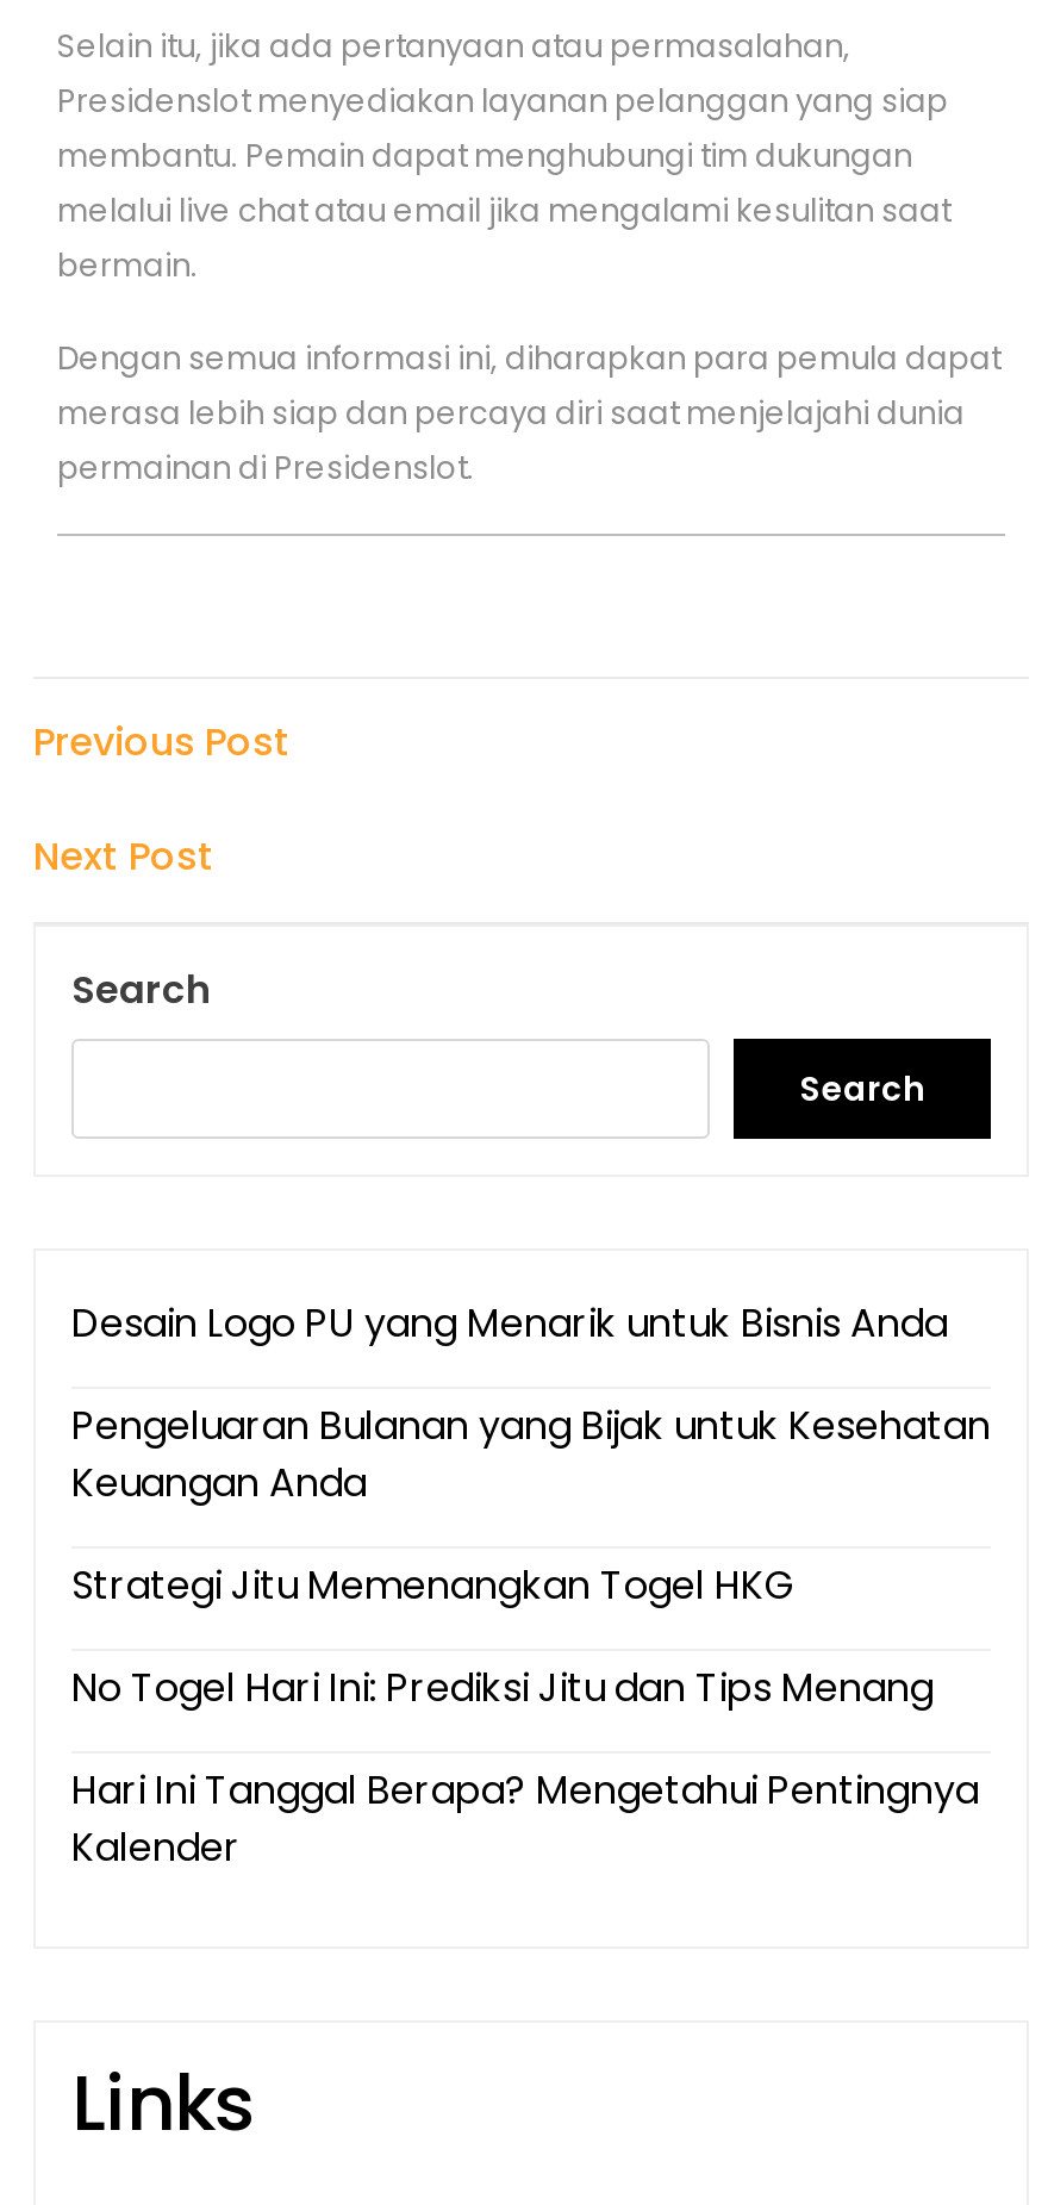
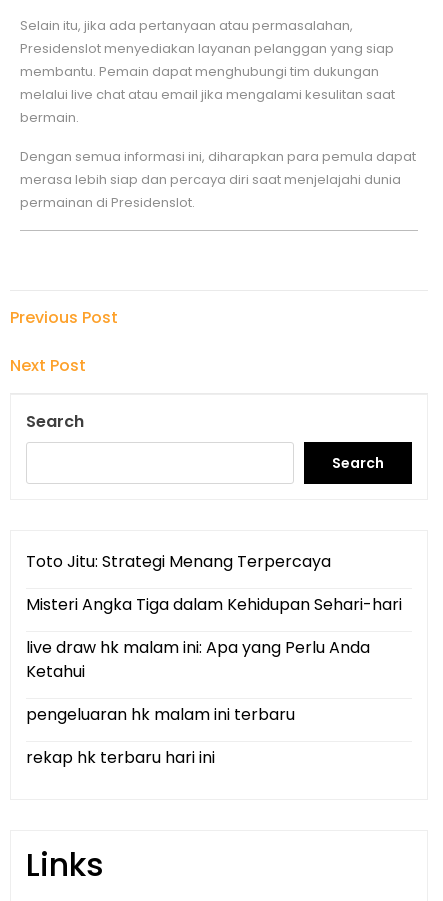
- Desain Logo PU yang Menarik untuk Bisnis Anda
+ Toto Jitu: Strategi Menang Terpercaya

- Pengeluaran Bulanan yang Bijak untuk Kesehatan
- Keuangan Anda
+ Misteri Angka Tiga dalam Kehidupan Sehari-hari

- Strategi Jitu Memenangkan Togel HKG
+ live draw hk malam ini: Apa yang Perlu Anda
+ Ketahui

- No Togel Hari Ini: Prediksi Jitu dan Tips Menang
+ pengeluaran hk malam ini terbaru

- Hari Ini Tanggal Berapa? Mengetahui Pentingnya
- Kalender
+ rekap hk terbaru hari ini
